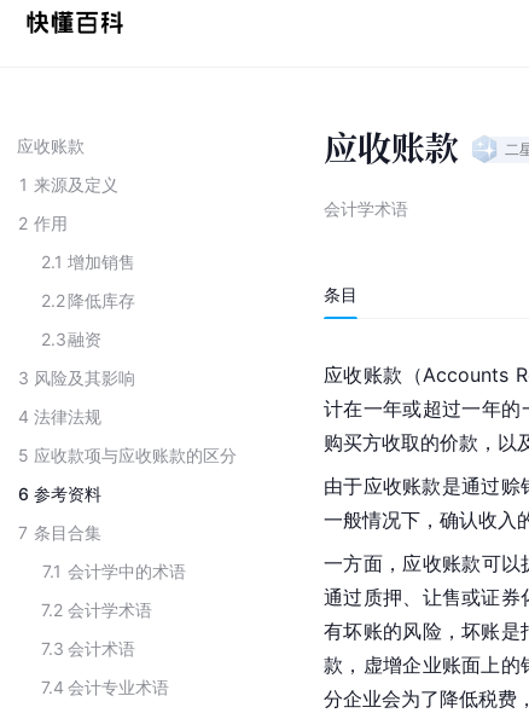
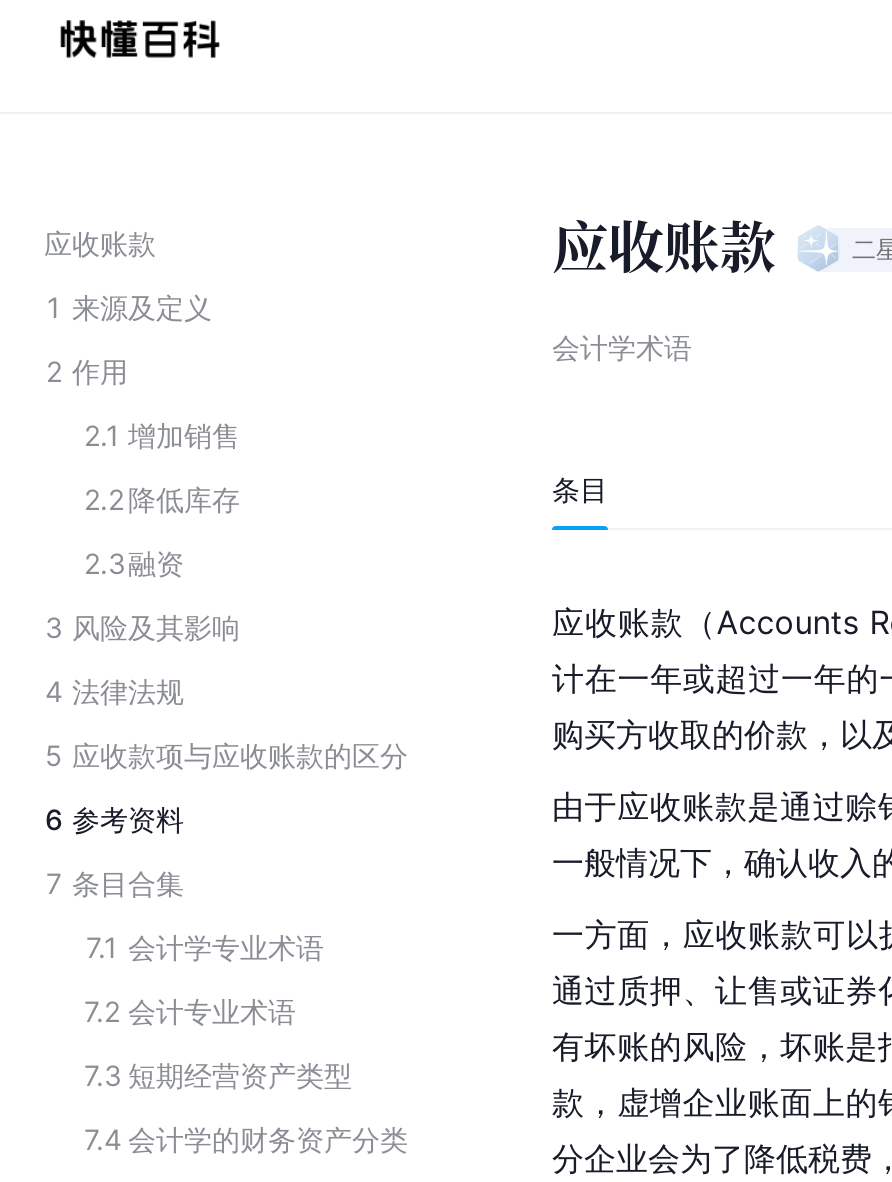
- 7.1 会计学中的术语
+ 7.1 会计学专业术语

- 7.2 会计学术语
+ 7.2 会计专业术语

- 7.3 会计术语
+ 7.3 短期经营资产类型

- 7.4 会计专业术语
+ 7.4 会计学的财务资产分类
